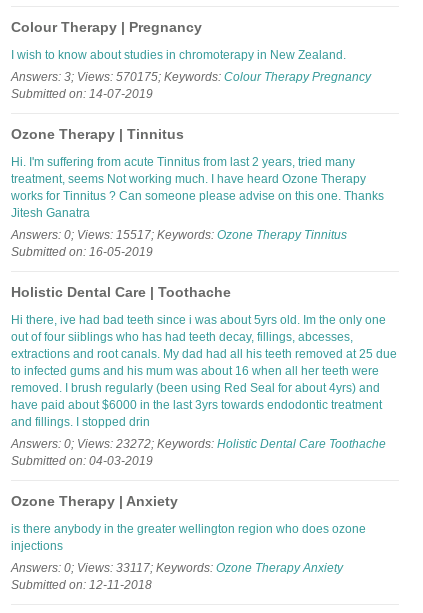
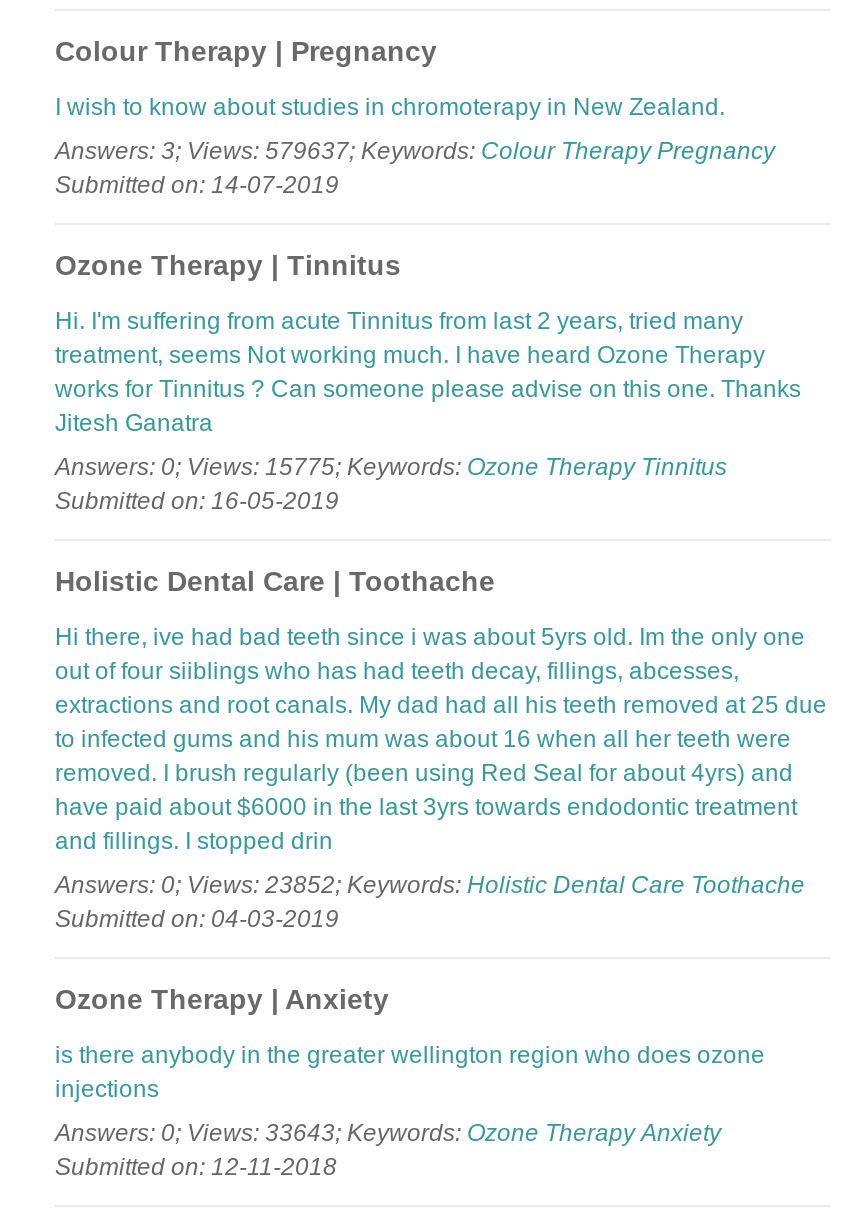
- Answers: 3; Views: 570175; Keywords: Colour Therapy Pregnancy
+ Answers: 3; Views: 579637; Keywords: Colour Therapy Pregnancy

- Answers: 0; Views: 15517; Keywords: Ozone Therapy Tinnitus
+ Answers: 0; Views: 15775; Keywords: Ozone Therapy Tinnitus

- Answers: 0; Views: 23272; Keywords: Holistic Dental Care Toothache
+ Answers: 0; Views: 23852; Keywords: Holistic Dental Care Toothache

- Answers: 0; Views: 33117; Keywords: Ozone Therapy Anxiety
+ Answers: 0; Views: 33643; Keywords: Ozone Therapy Anxiety
